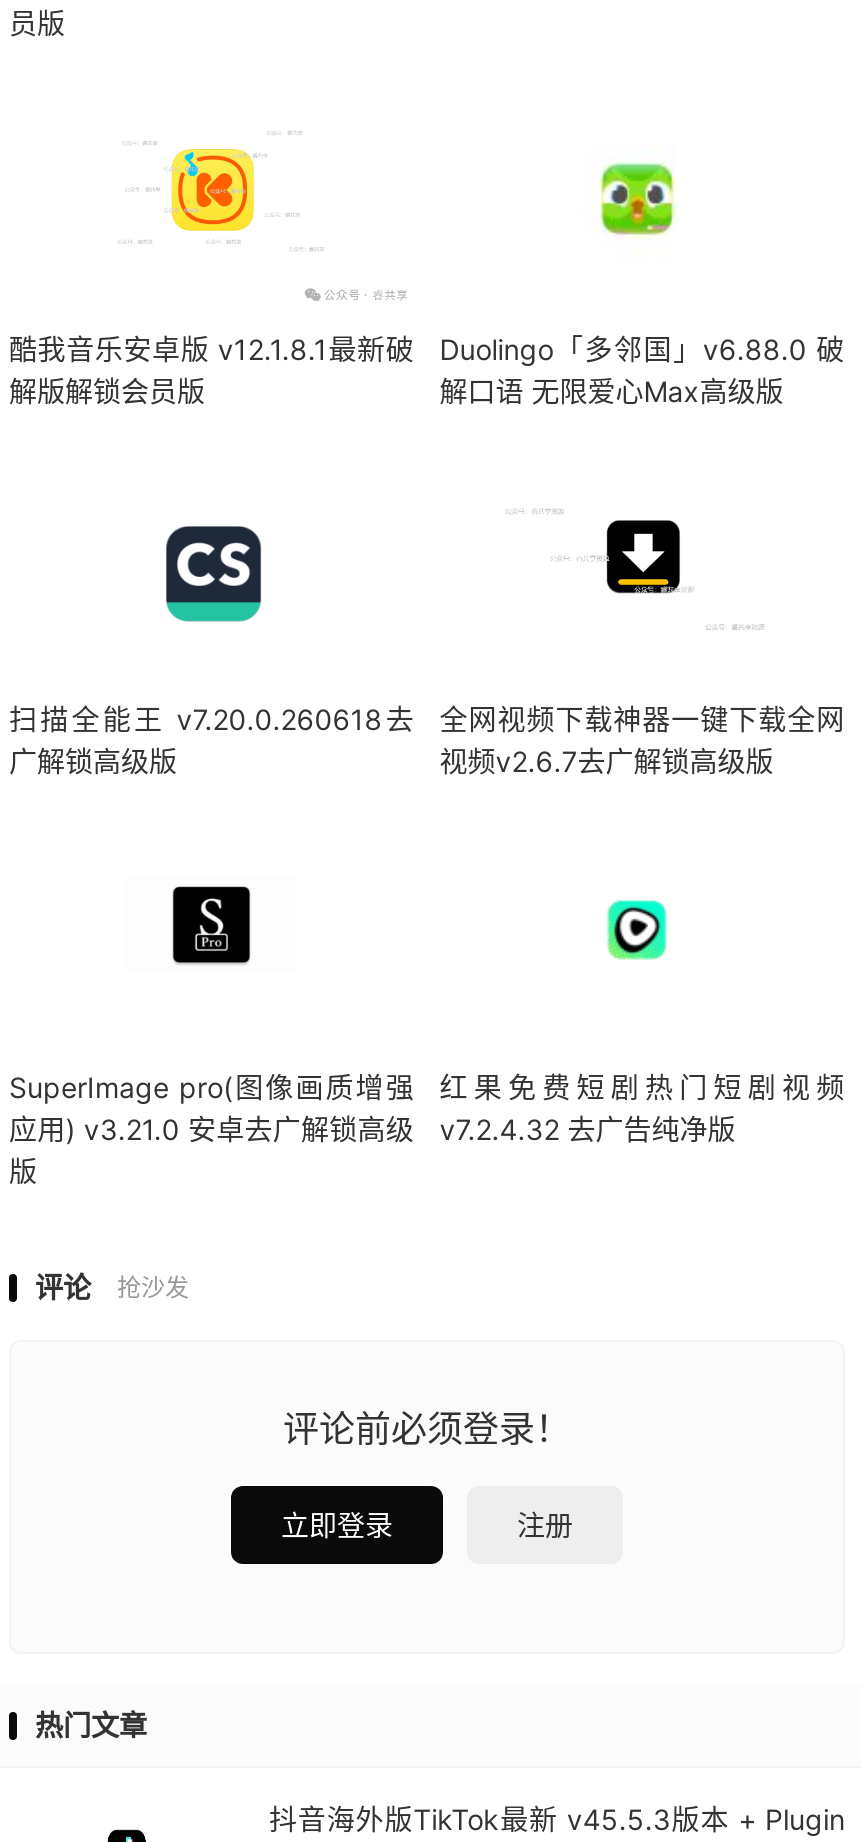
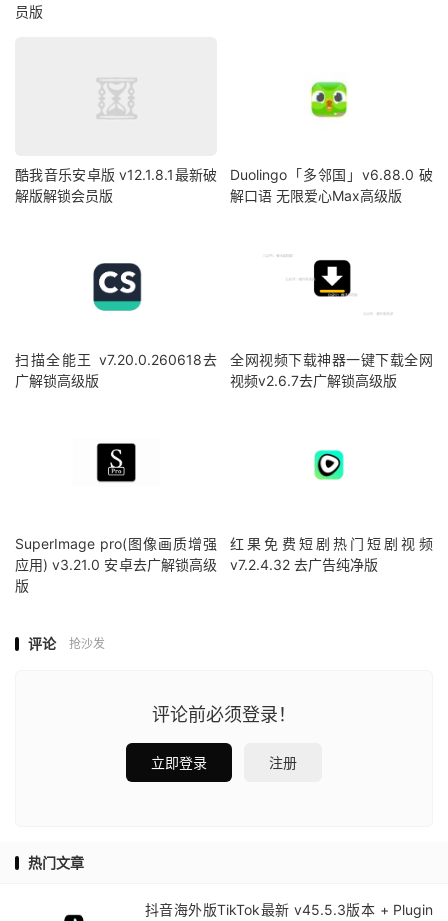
- [image]
